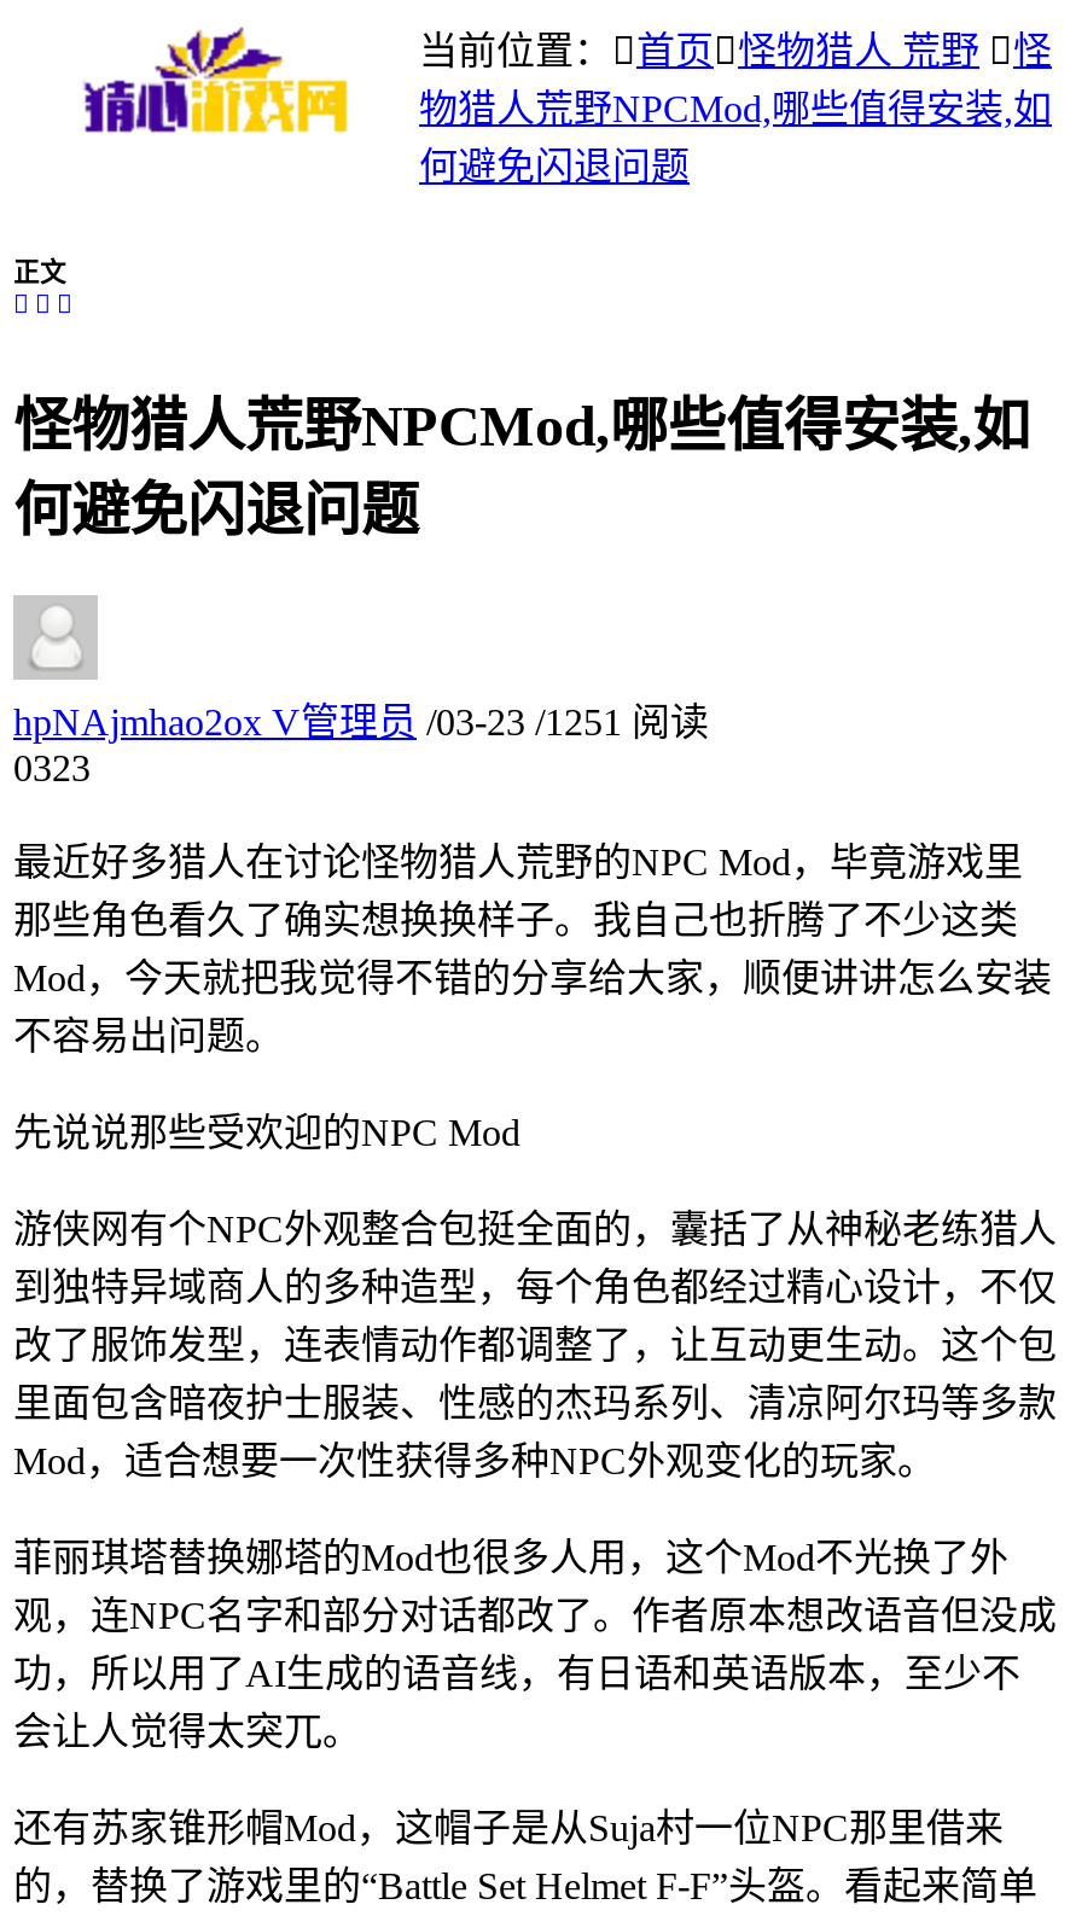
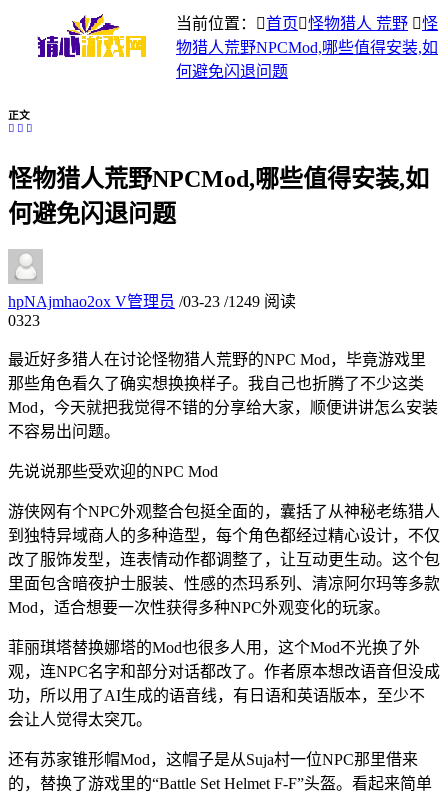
- hpNAjmhao2ox V管理员 / 03-23 / 1251 阅读
+ hpNAjmhao2ox V管理员 / 03-23 / 1249 阅读
